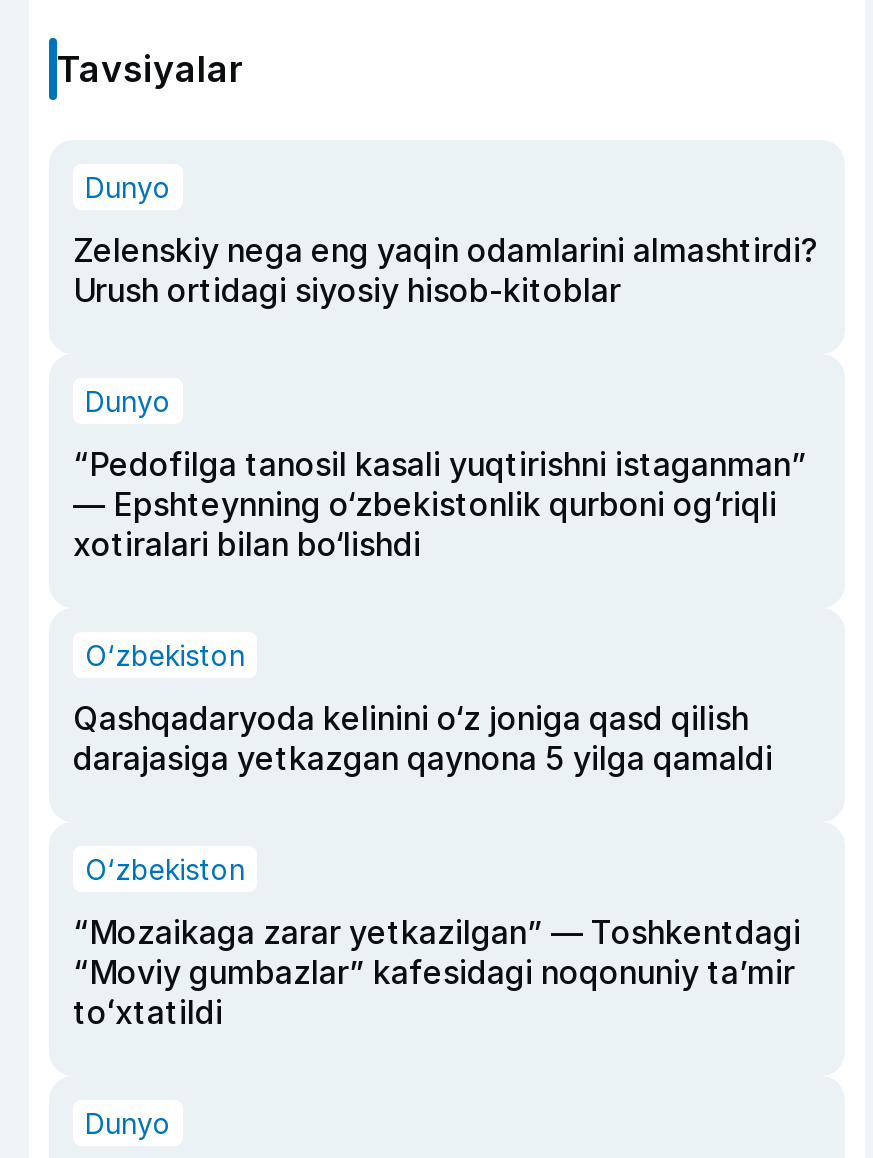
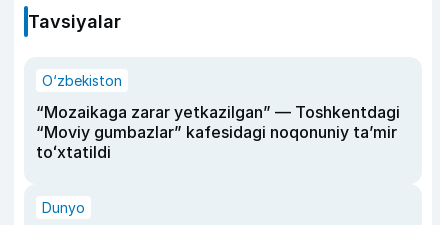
- Dunyo
- Zelenskiy nega eng yaqin odamlarini almashtirdi?
- Urush ortidagi siyosiy hisob-kitoblar
- Dunyo
- “Pedofilga tanosil kasali yuqtirishni istaganman”
- — Epshteynning o‘zbekistonlik qurboni og‘riqli
- xotiralari bilan bo‘lishdi
- O‘zbekiston
- Qashqadaryoda kelinini o‘z joniga qasd qilish
- darajasiga yetkazgan qaynona 5 yilga qamaldi
